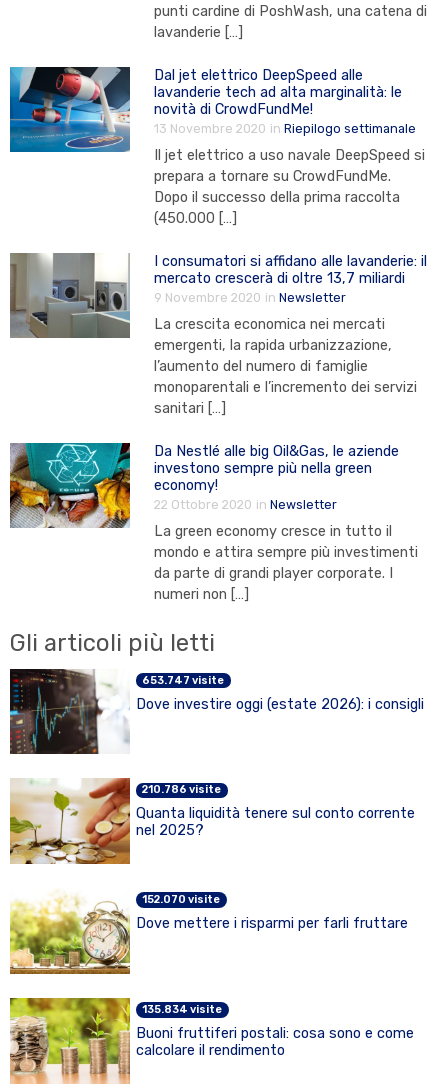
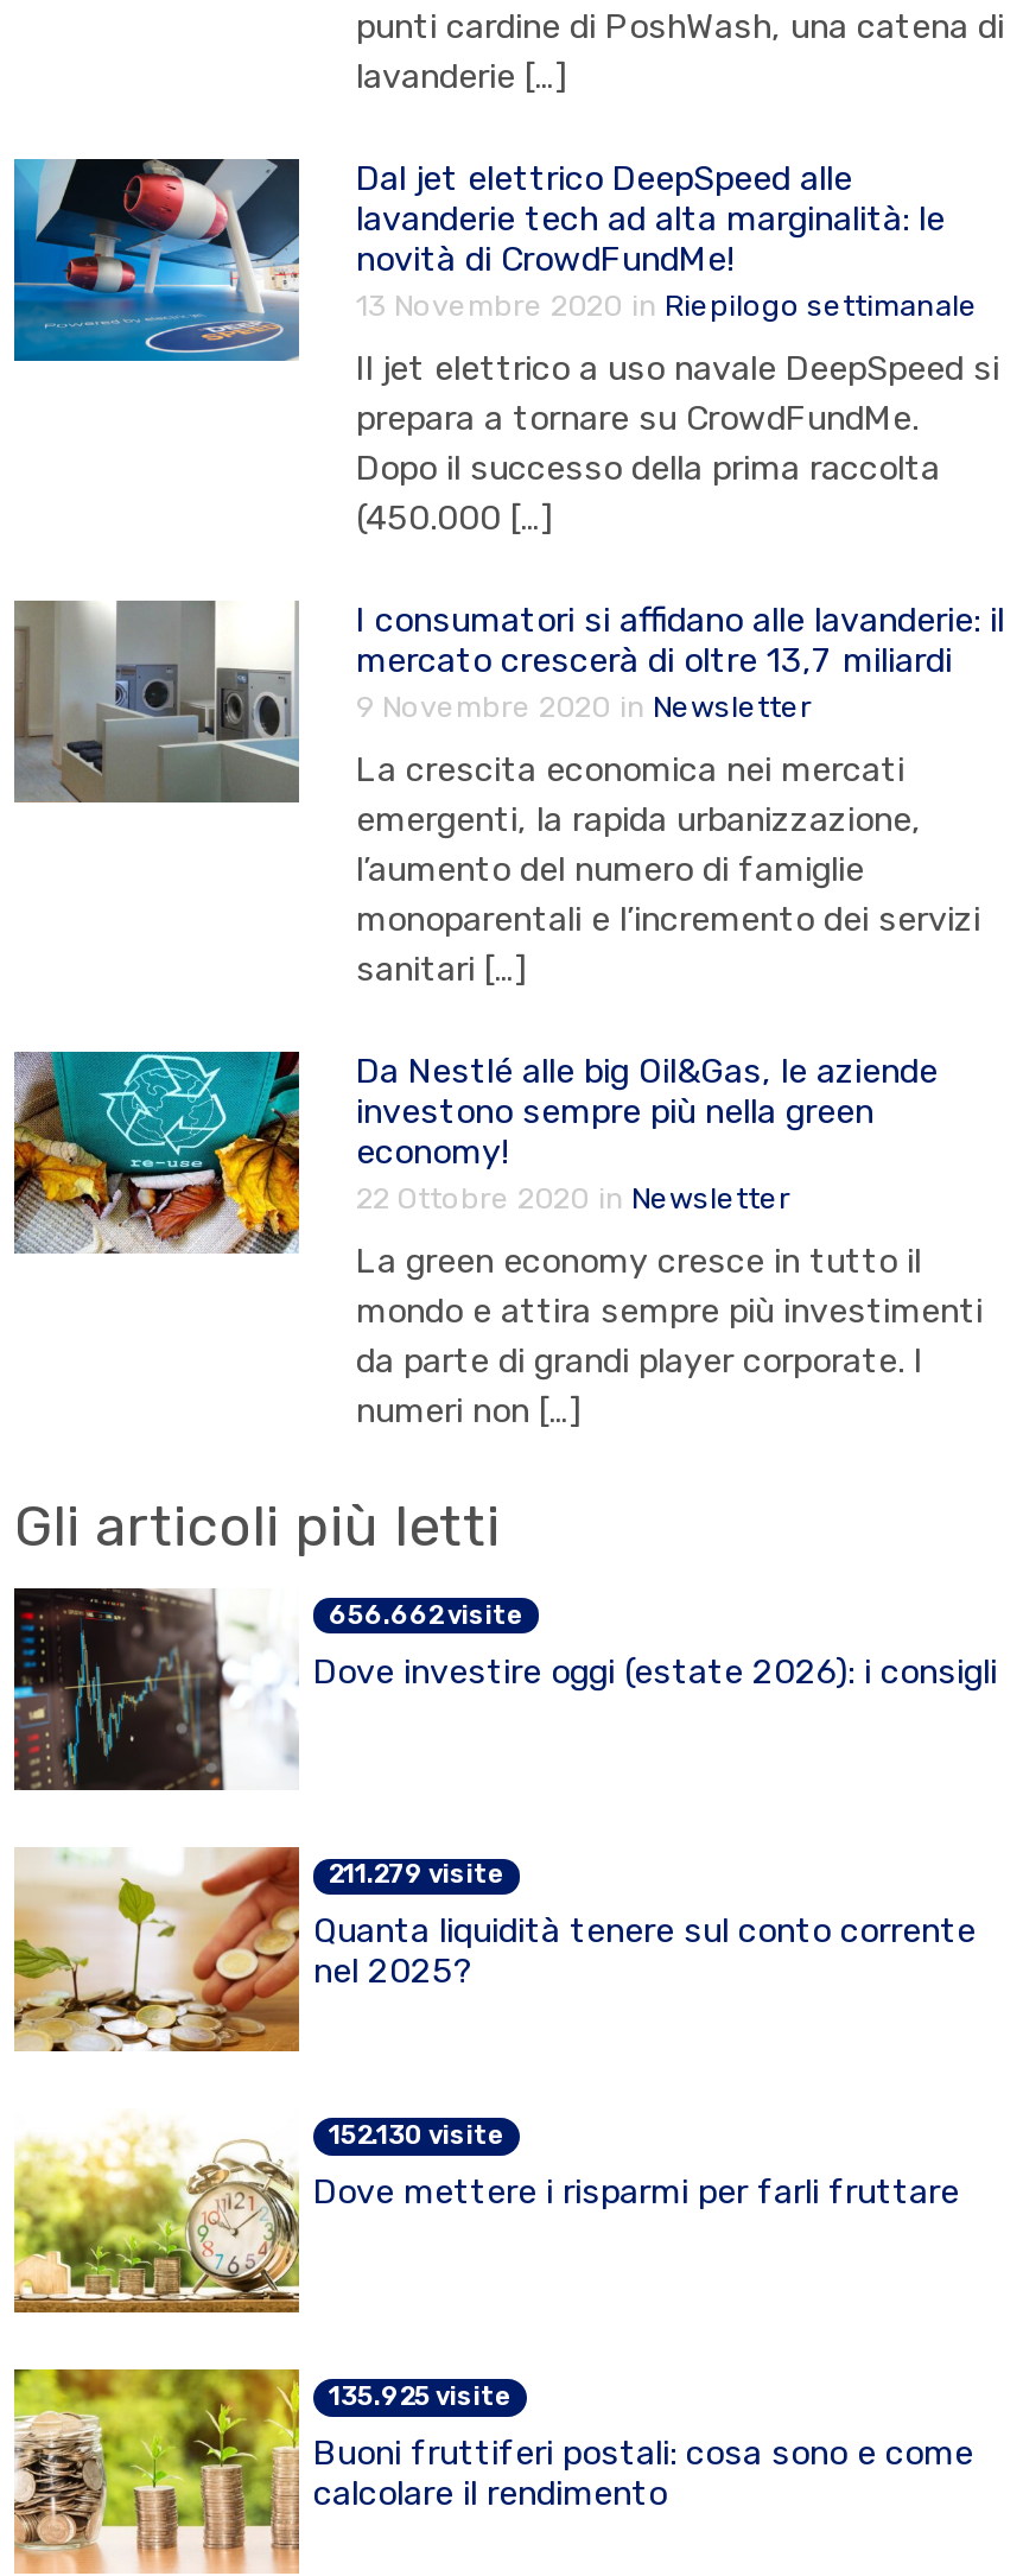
- 653.747 visite
+ 656.662 visite

- 210.786 visite
+ 211.279 visite

- 152.070 visite
+ 152.130 visite

- 135.834 visite
+ 135.925 visite
